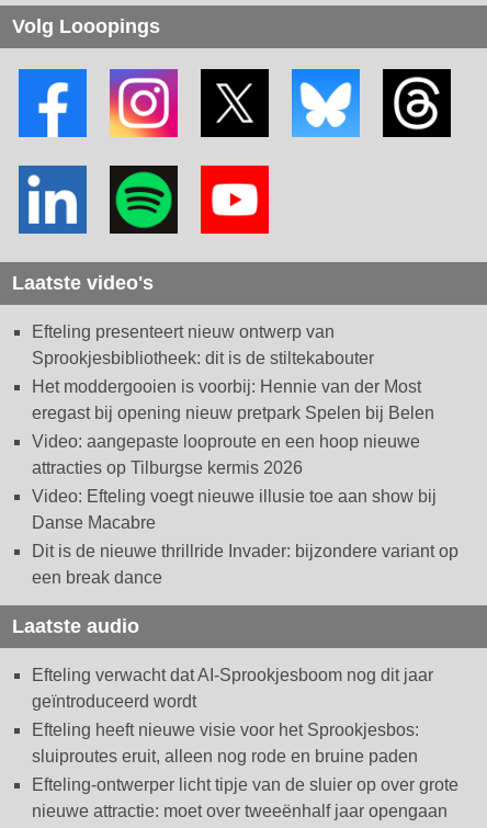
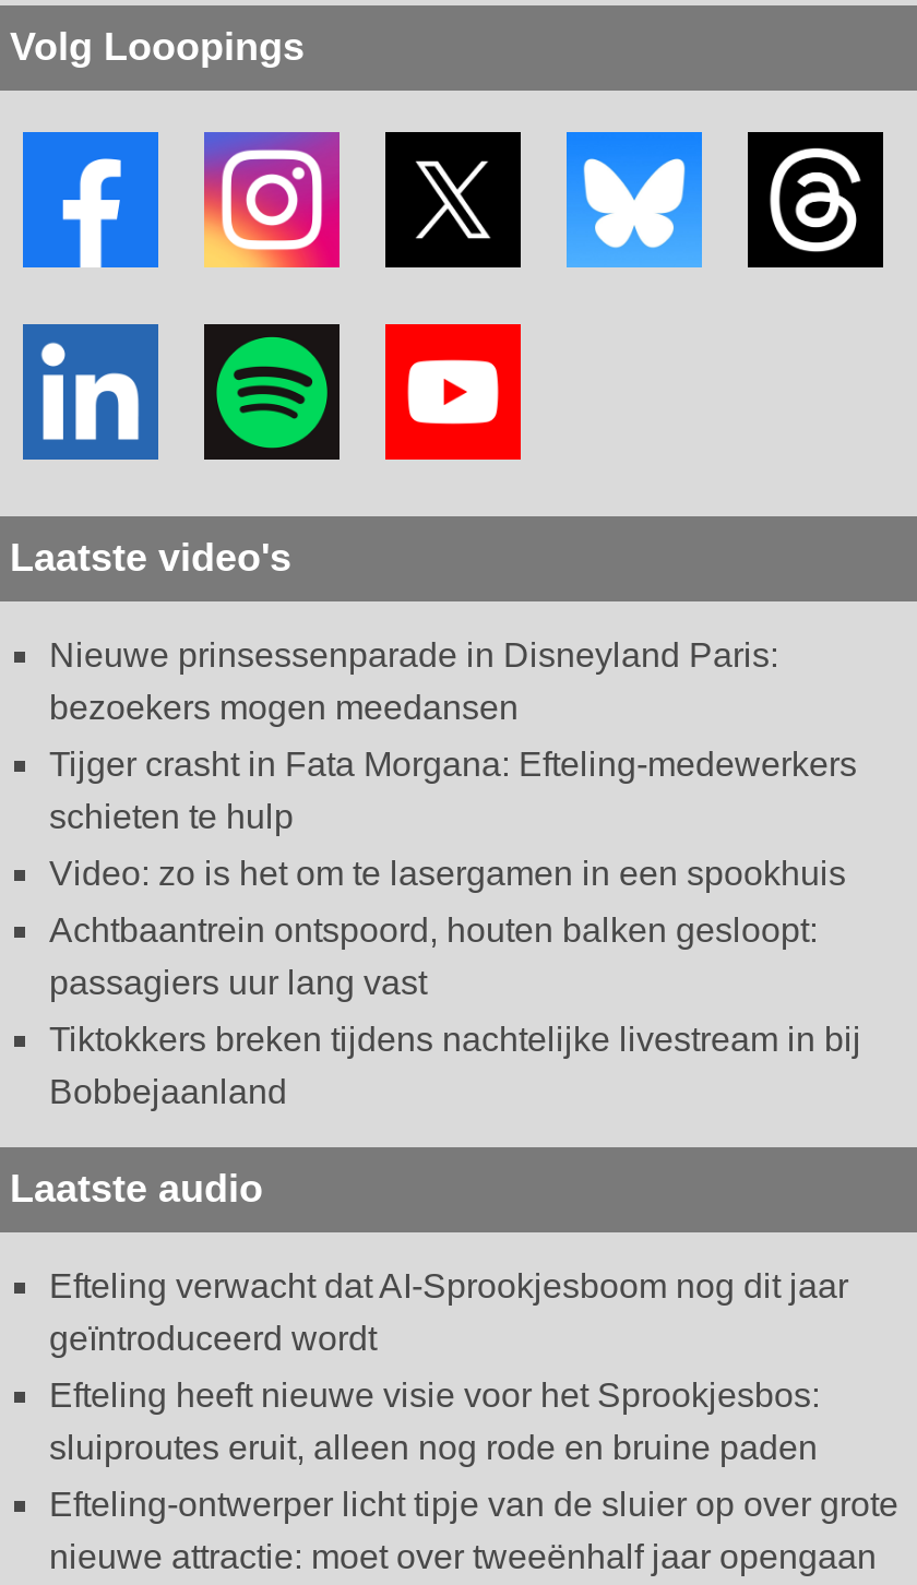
- Efteling presenteert nieuw ontwerp van
- Sprookjesbibliotheek: dit is de stiltekabouter
+ Nieuwe prinsessenparade in Disneyland Paris:
+ bezoekers mogen meedansen

- Het moddergooien is voorbij: Hennie van der Most
- eregast bij opening nieuw pretpark Spelen bij Belen
+ Tijger crasht in Fata Morgana: Efteling-medewerkers
+ schieten te hulp

- Video: aangepaste looproute en een hoop nieuwe
- attracties op Tilburgse kermis 2026
+ Video: zo is het om te lasergamen in een spookhuis

- Video: Efteling voegt nieuwe illusie toe aan show bij
- Danse Macabre
+ Achtbaantrein ontspoord, houten balken gesloopt:
+ passagiers uur lang vast

- Dit is de nieuwe thrillride Invader: bijzondere variant op
- een break dance
+ Tiktokkers breken tijdens nachtelijke livestream in bij
+ Bobbejaanland
